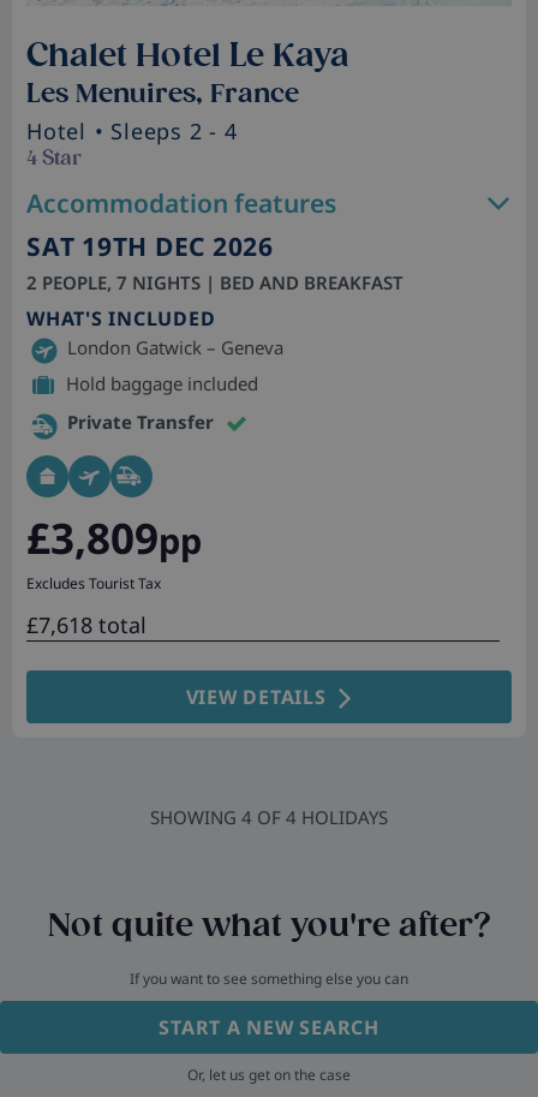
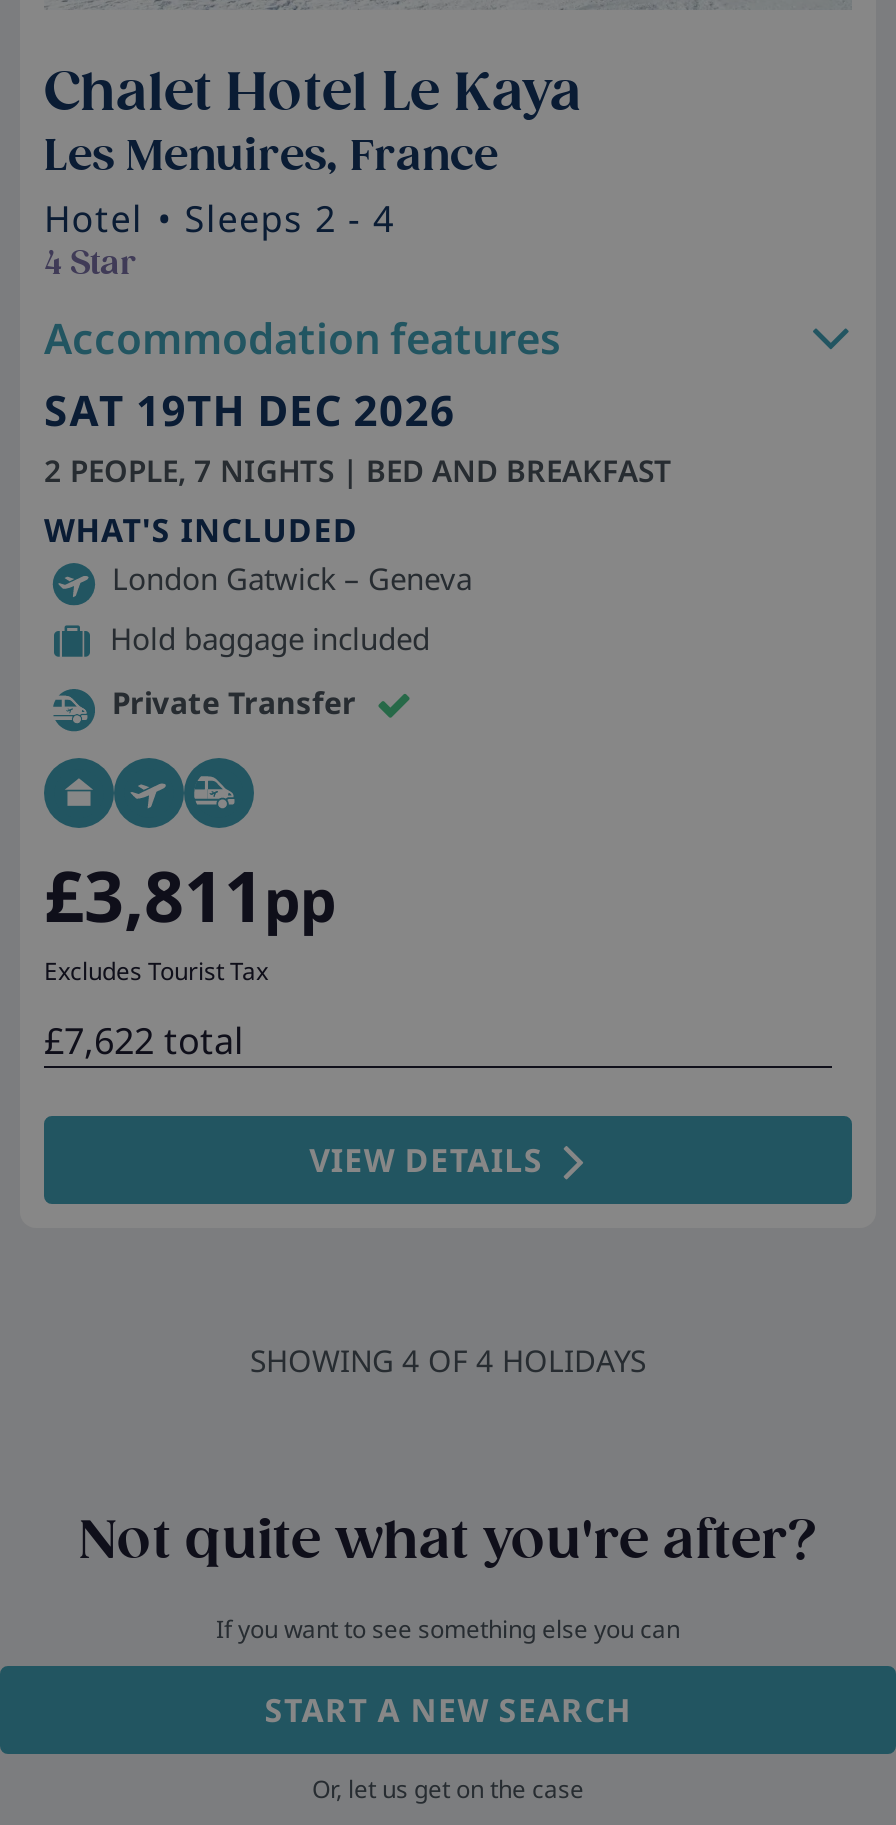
- £3,809pp
+ £3,811pp

- £7,618 total
+ £7,622 total
